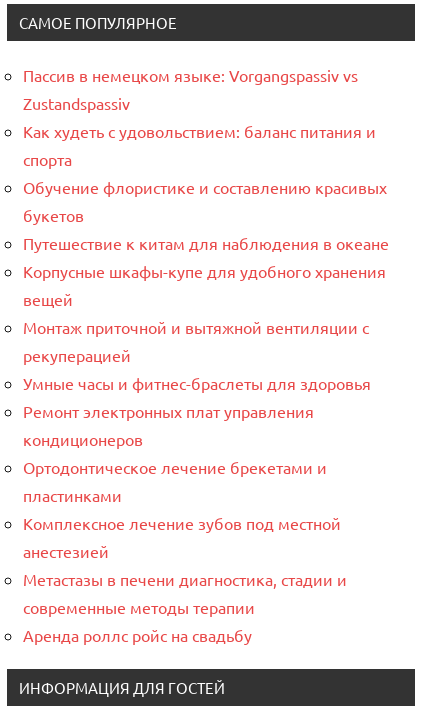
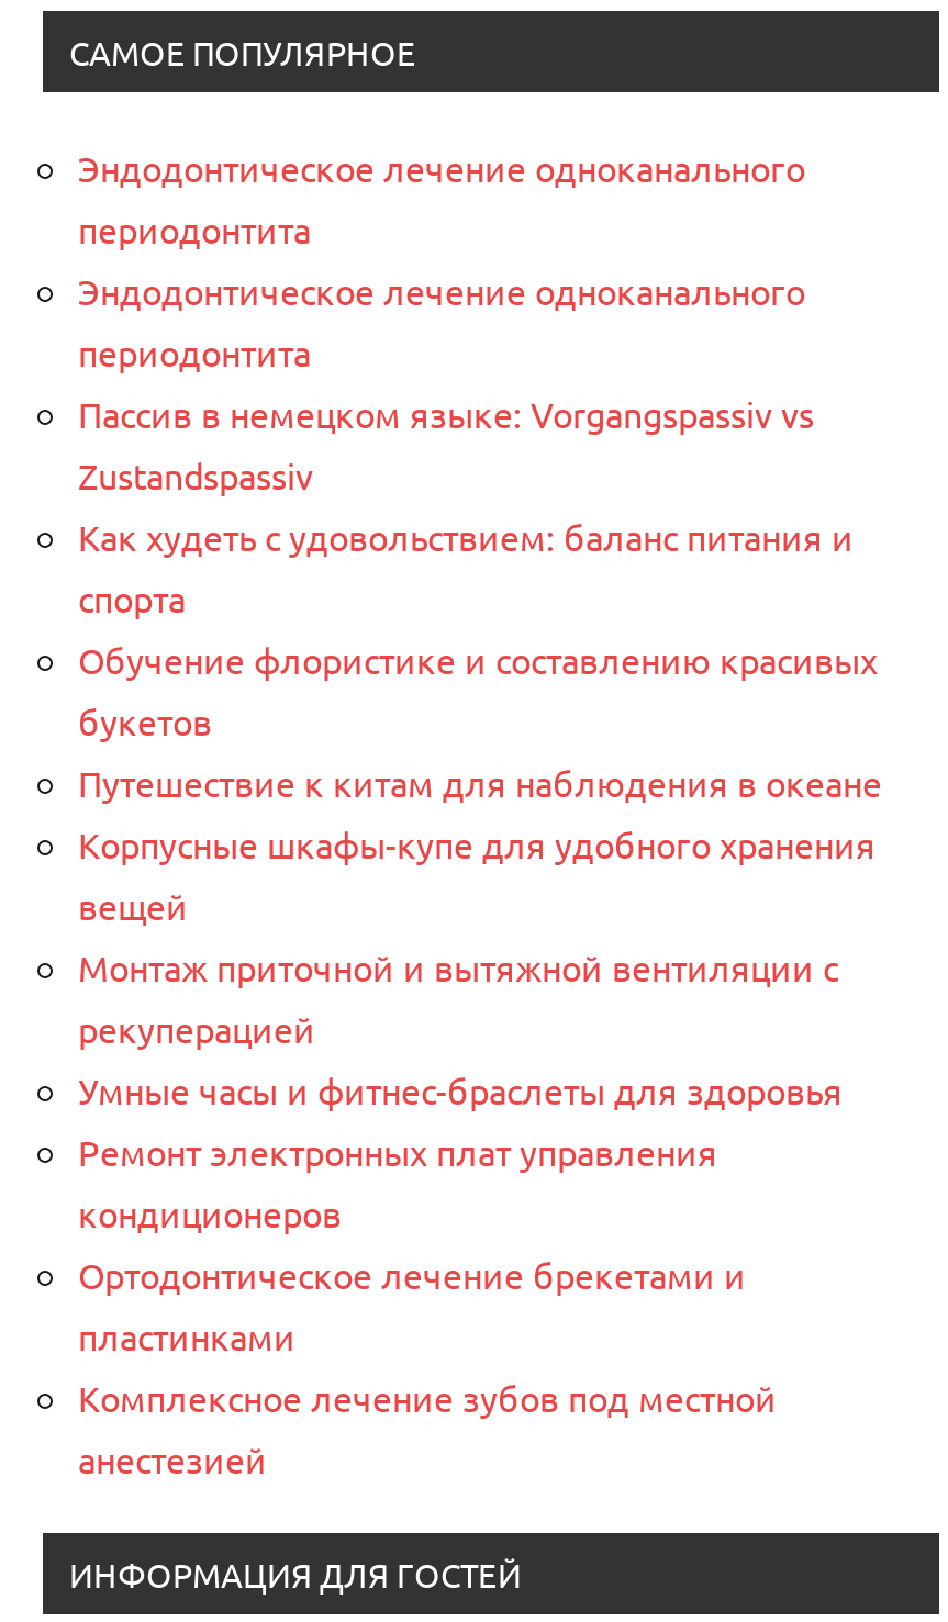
+ Эндодонтическое лечение одноканального
+ периодонтита
+ Эндодонтическое лечение одноканального
+ периодонтита

moved down: Пассив в немецком языке: Vorgangspassiv vs | Zustandspassiv | Как худеть с удовольствием: баланс питания и | ... | Комплексное лечение зубов под местной | анестезией

- Метастазы в печени диагностика, стадии и
- современные методы терапии
- Аренда роллс ройс на свадьбу
